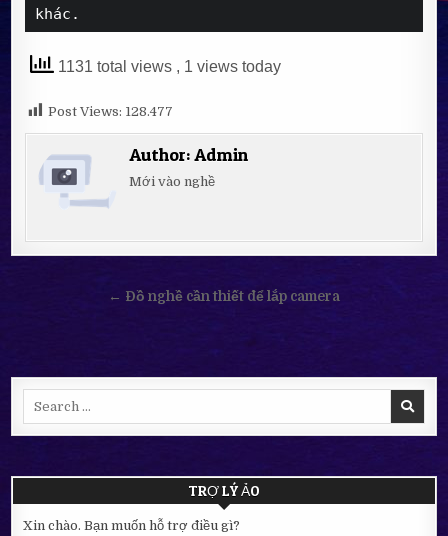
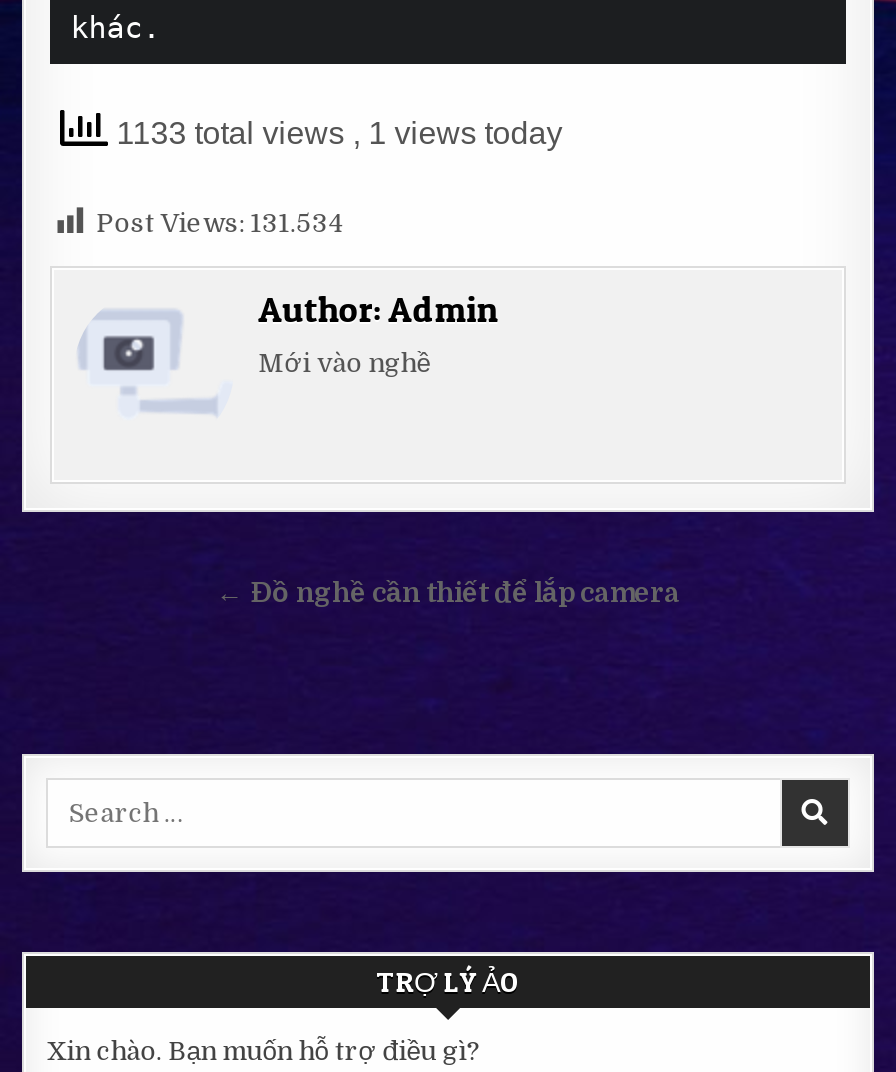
- 1131 total views, 1 views today
+ 1133 total views, 1 views today

- Post Views: 128.477
+ Post Views: 131.534
